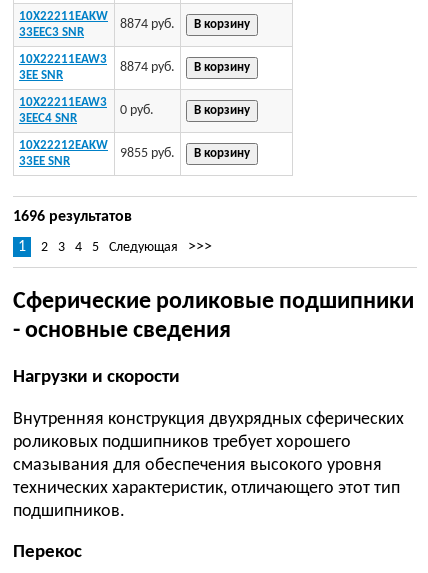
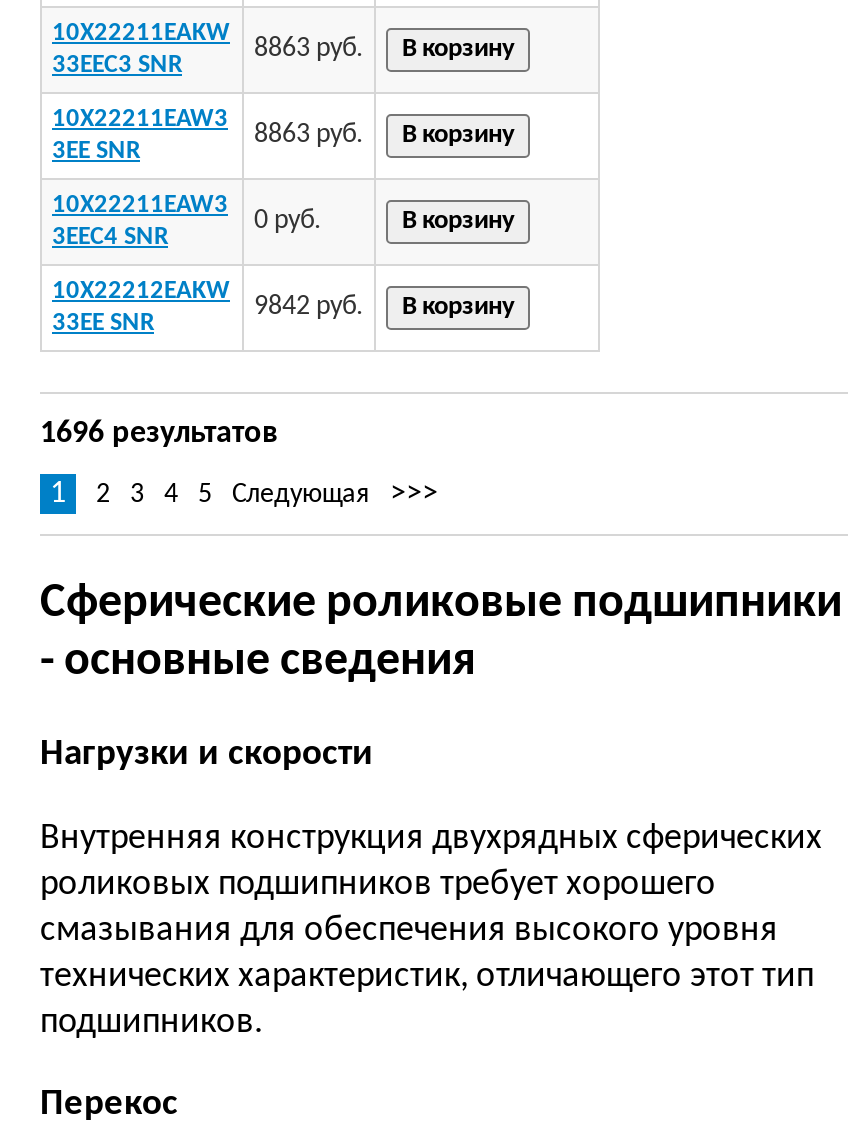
- 8874 руб.
+ 8863 руб.

- 8874 руб.
+ 8863 руб.

- 9855 руб.
+ 9842 руб.
